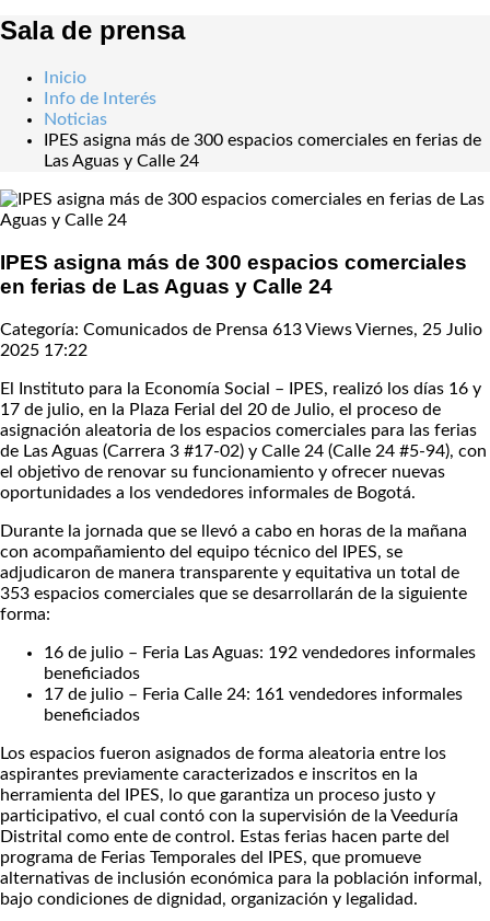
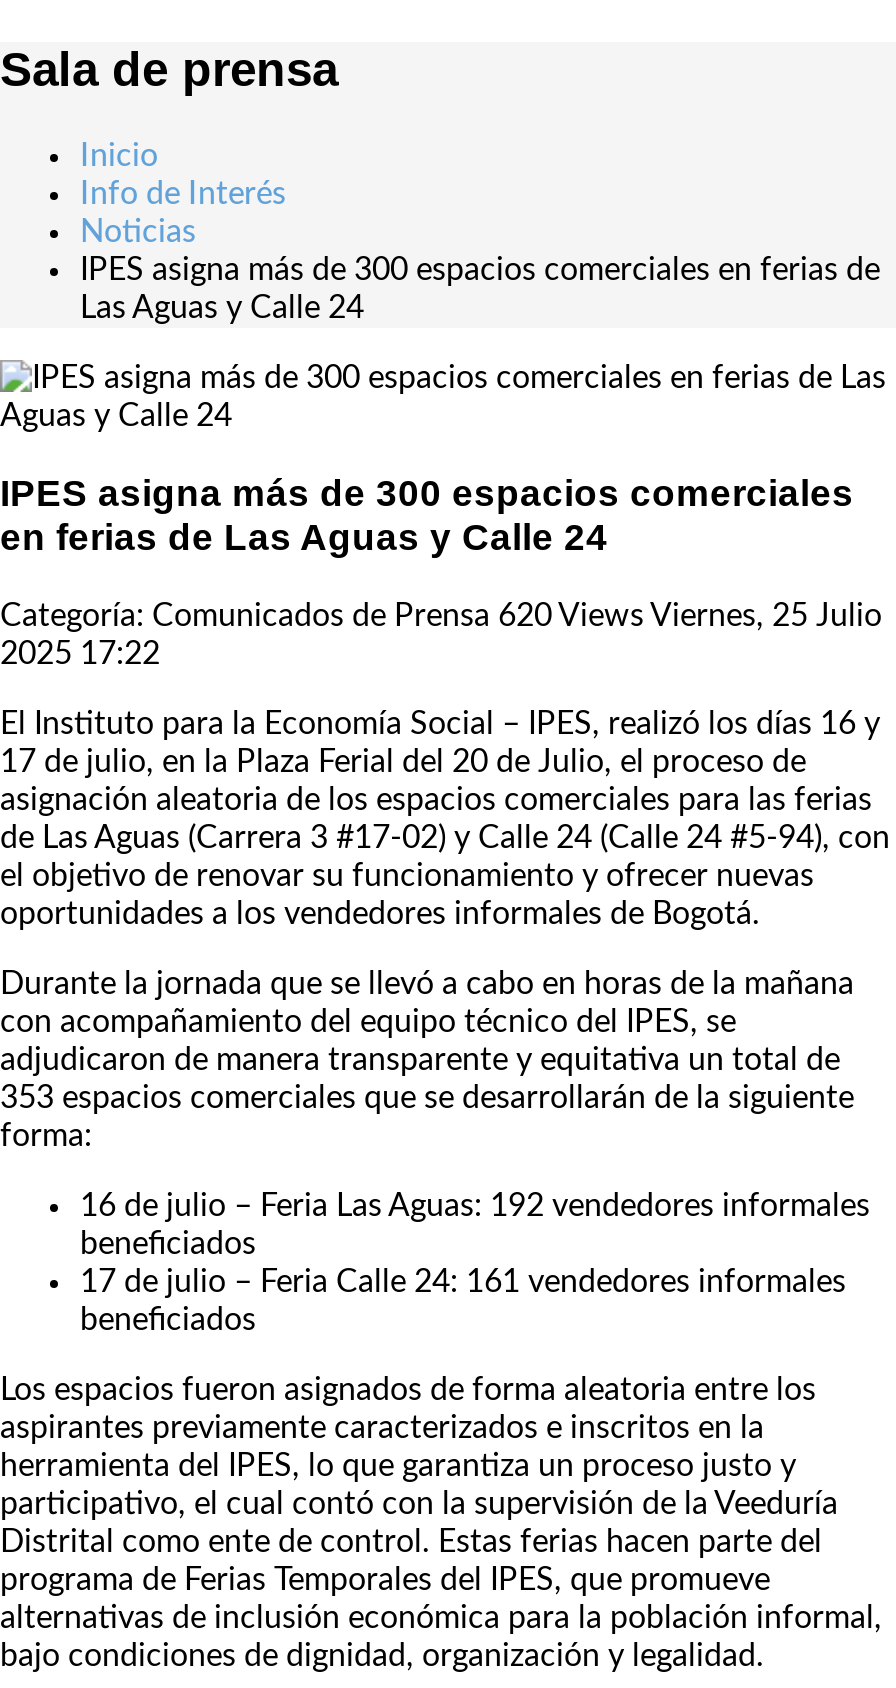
- Categoría: Comunicados de Prensa 613 Views Viernes, 25 Julio
+ Categoría: Comunicados de Prensa 620 Views Viernes, 25 Julio
